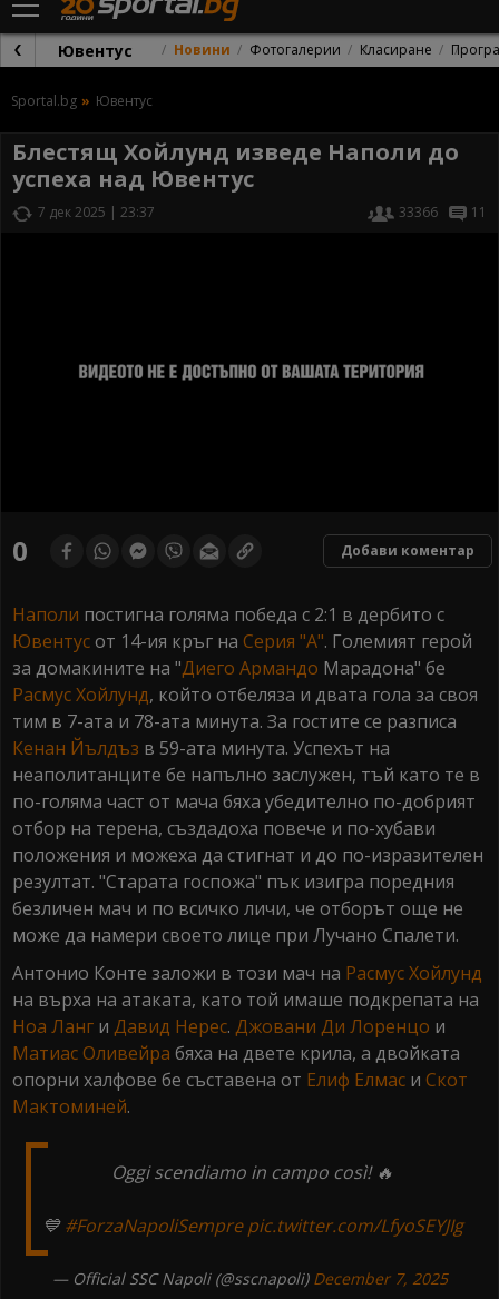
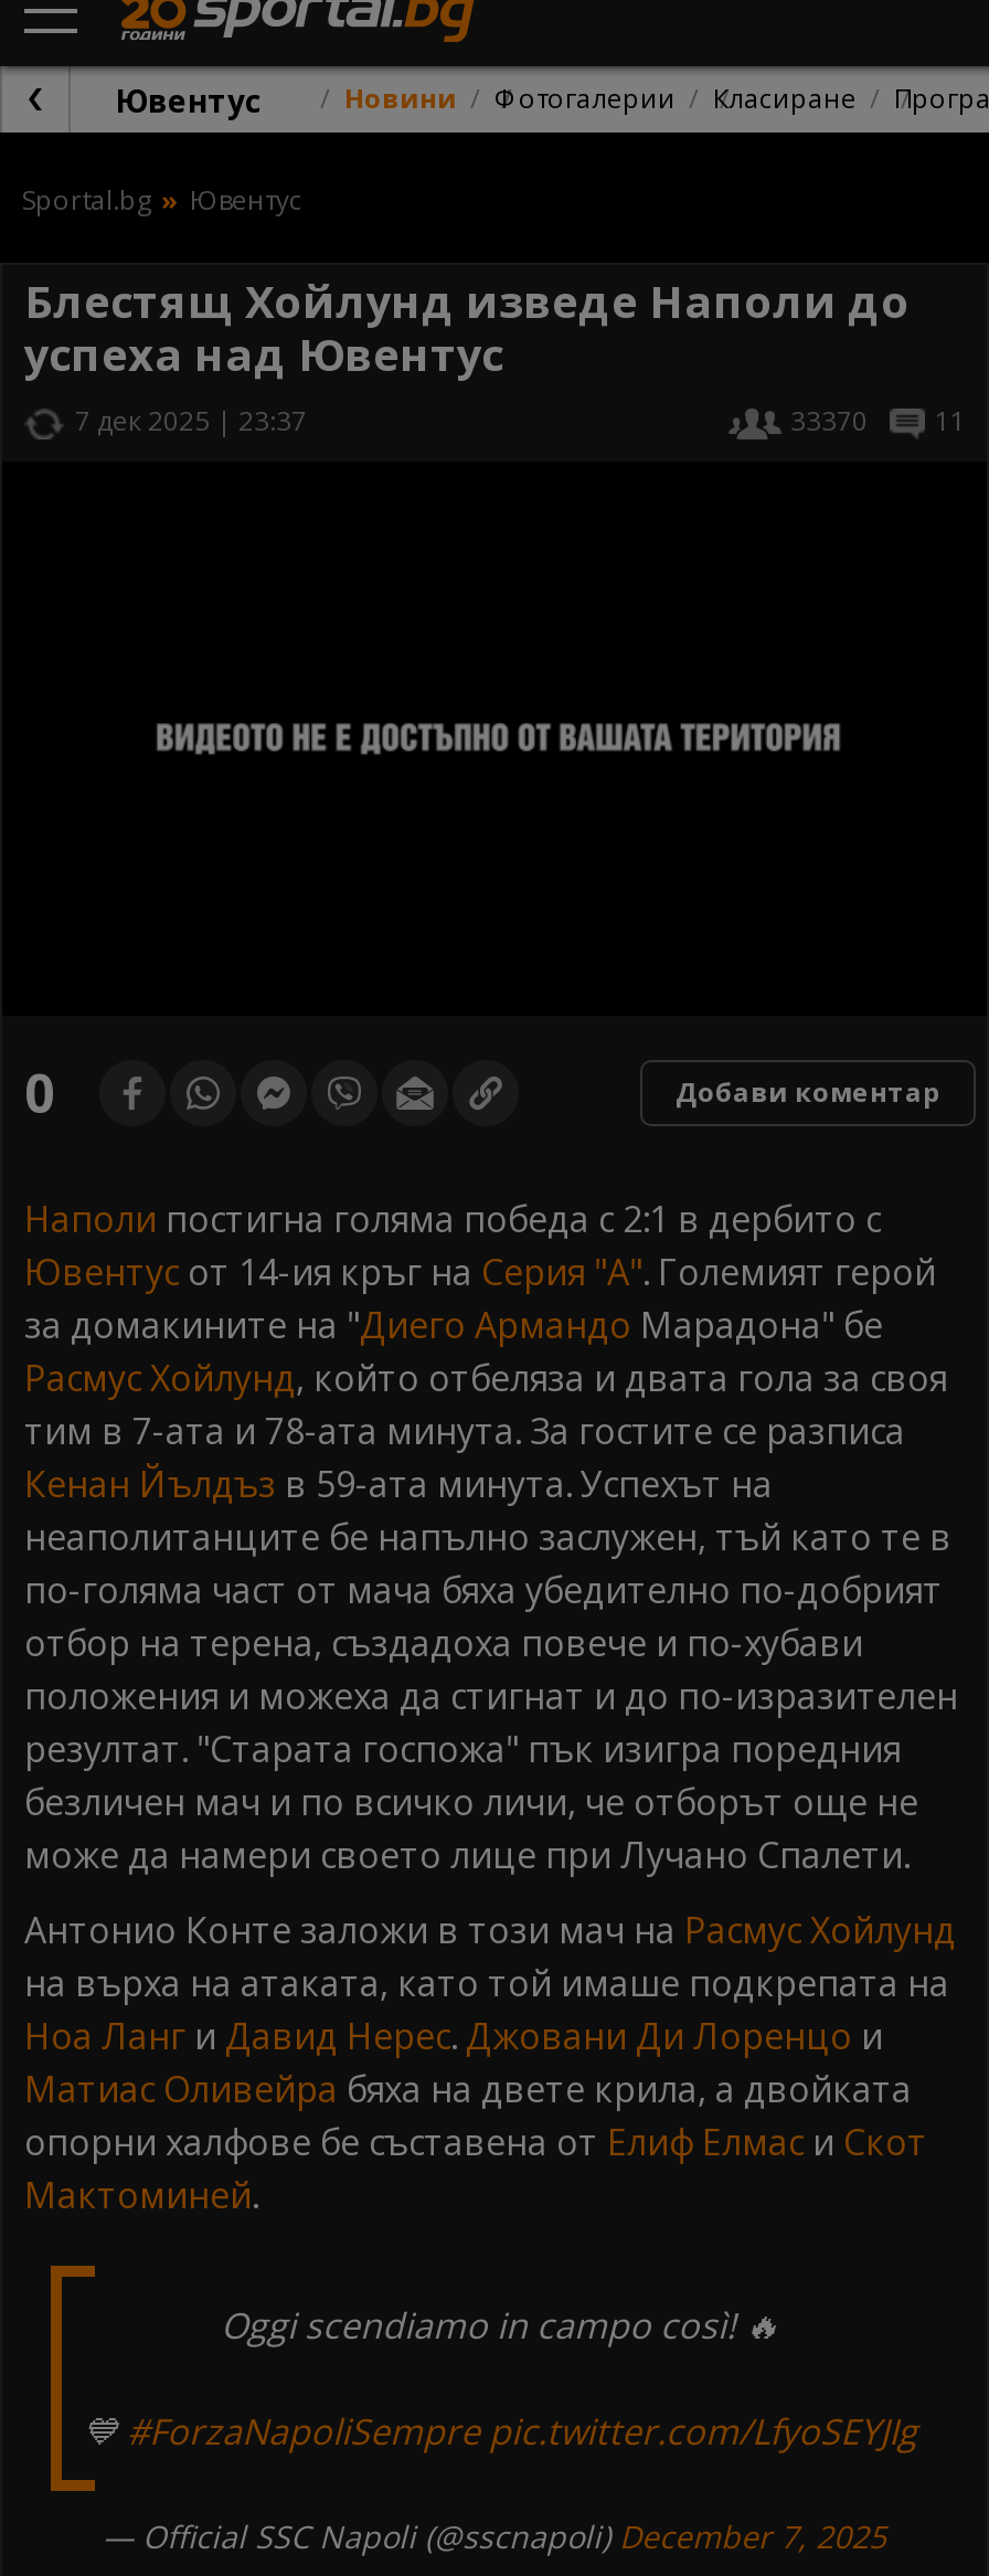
- 33366 11
+ 33370 11
